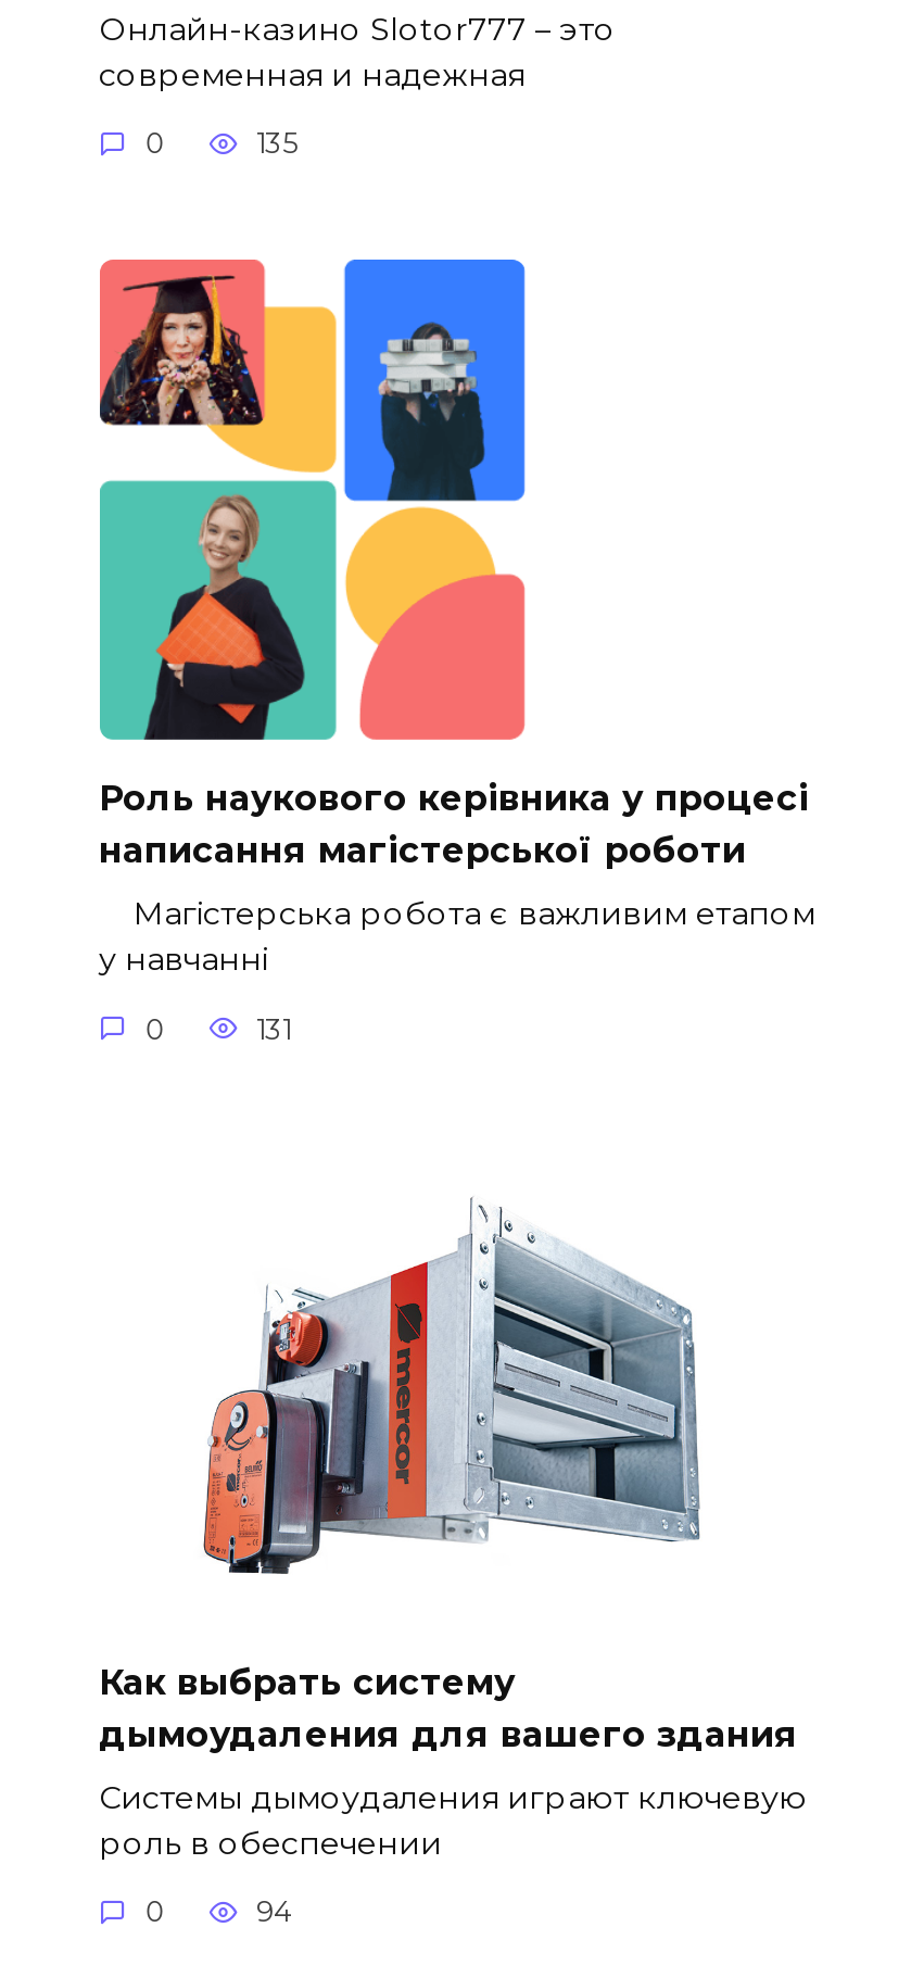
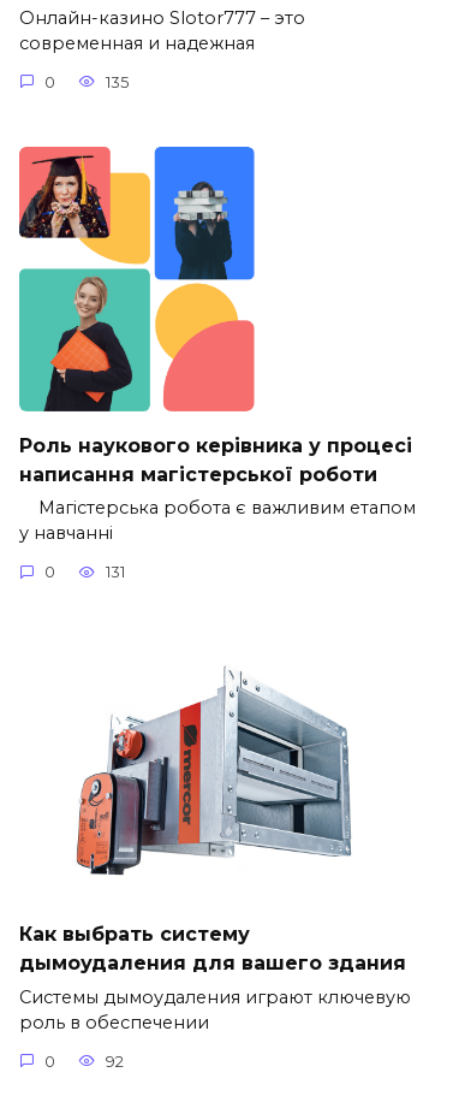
- 94
+ 92
